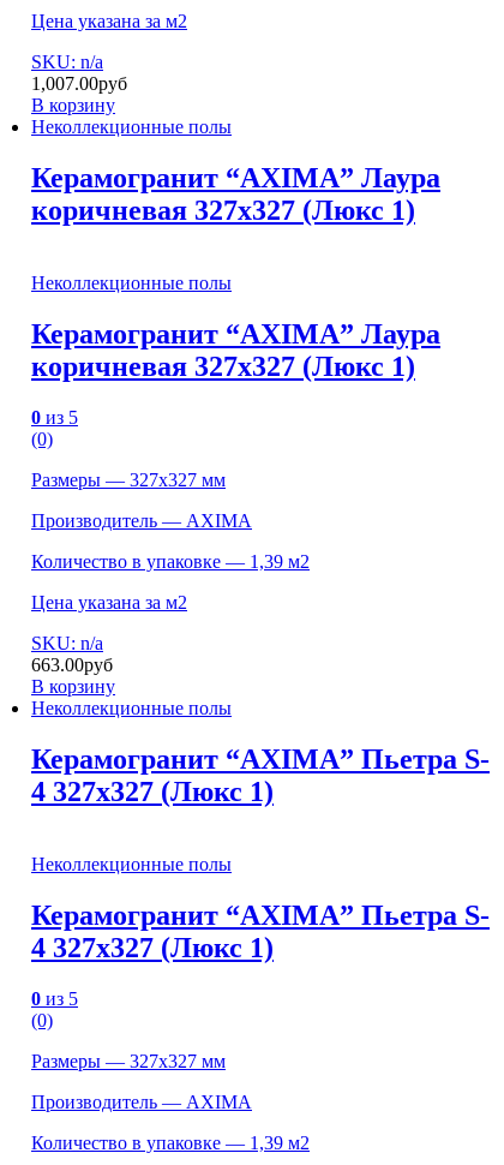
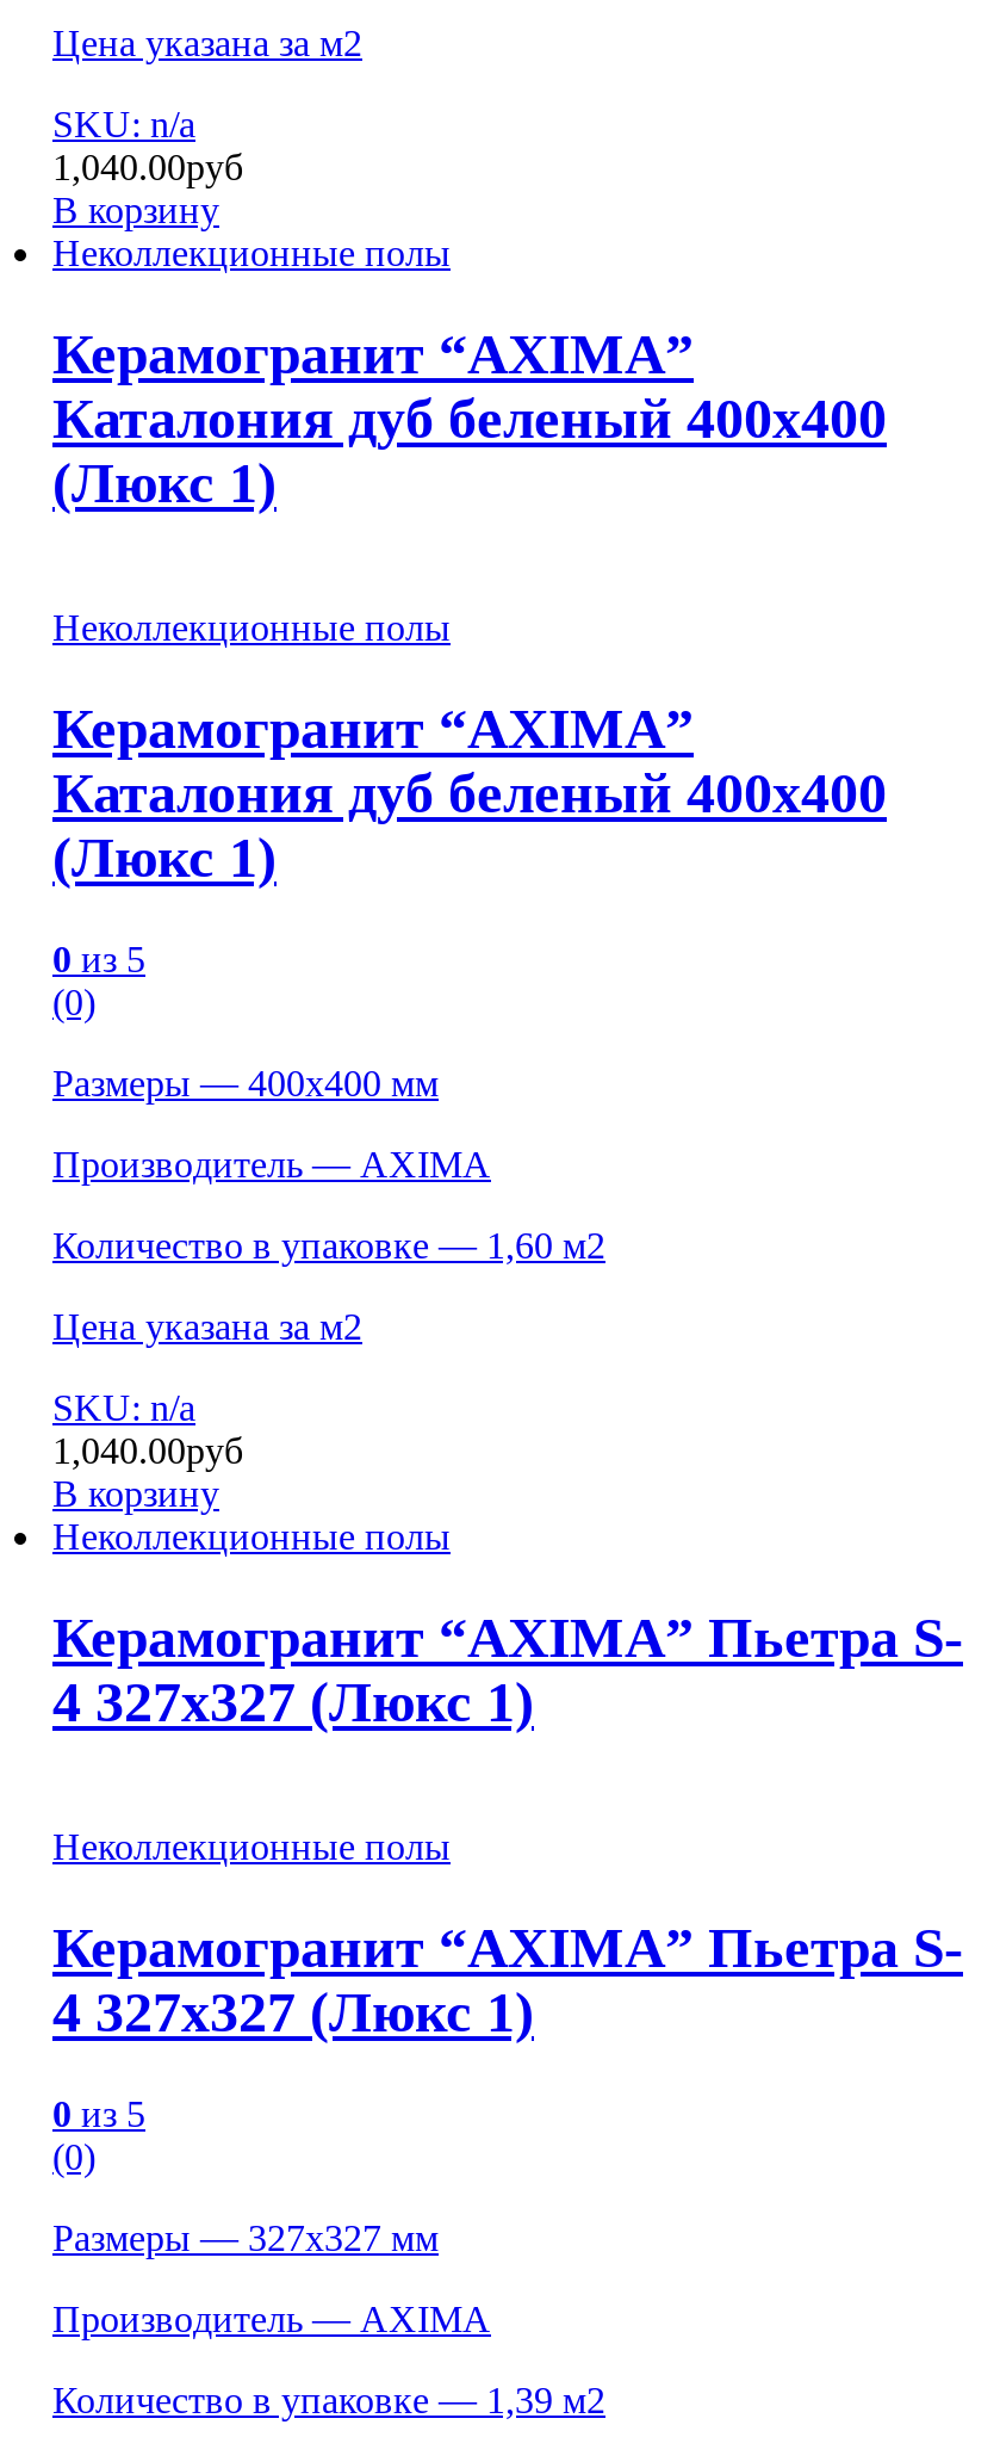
- 1,007.00руб
+ 1,040.00руб

- Керамогранит “AXIMA” Лаура
- коричневая 327х327 (Люкс 1)
+ Керамогранит “AXIMA”
+ Каталония дуб беленый 400х400
+ (Люкс 1)

- Керамогранит “AXIMA” Лаура
- коричневая 327х327 (Люкс 1)
+ Керамогранит “AXIMA”
+ Каталония дуб беленый 400х400
+ (Люкс 1)

- Размеры — 327х327 мм
+ Размеры — 400х400 мм

- Количество в упаковке — 1,39 м2
+ Количество в упаковке — 1,60 м2

- 663.00руб
+ 1,040.00руб
